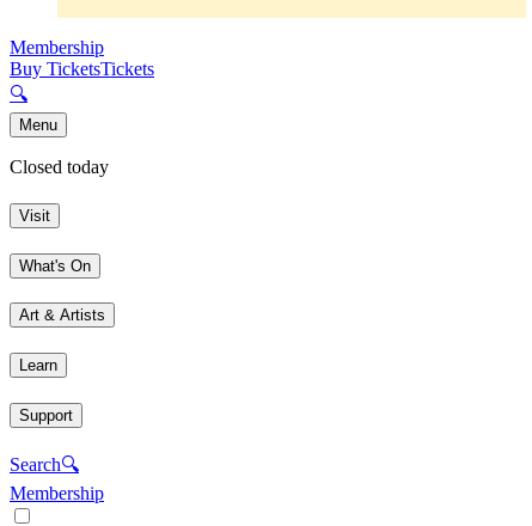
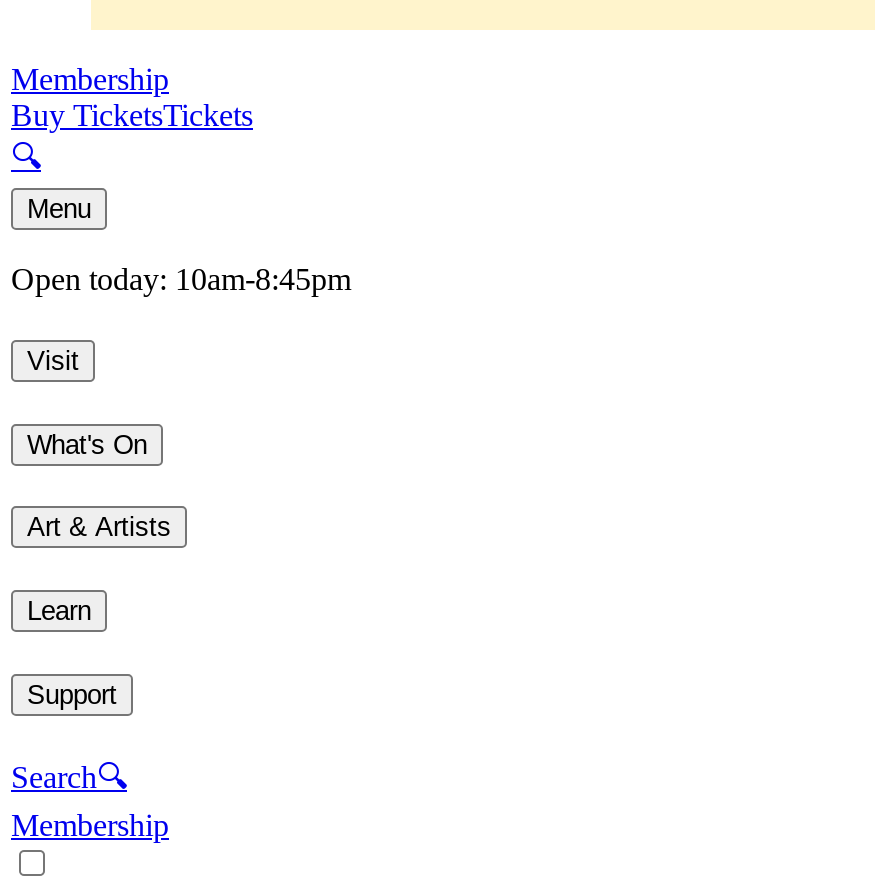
- Closed today
+ Open today: 10am-8:45pm
